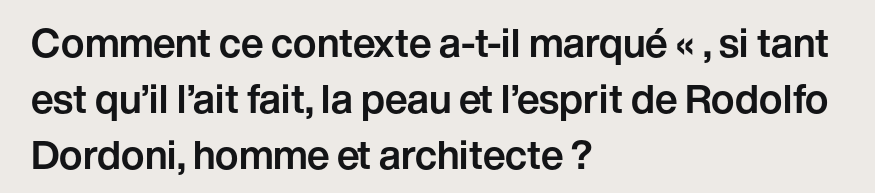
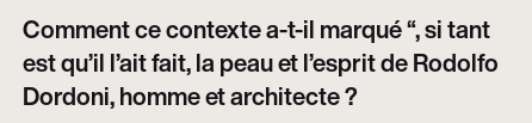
- Comment ce contexte a-t-il marqué « , si tant
+ Comment ce contexte a-t-il marqué “, si tant
